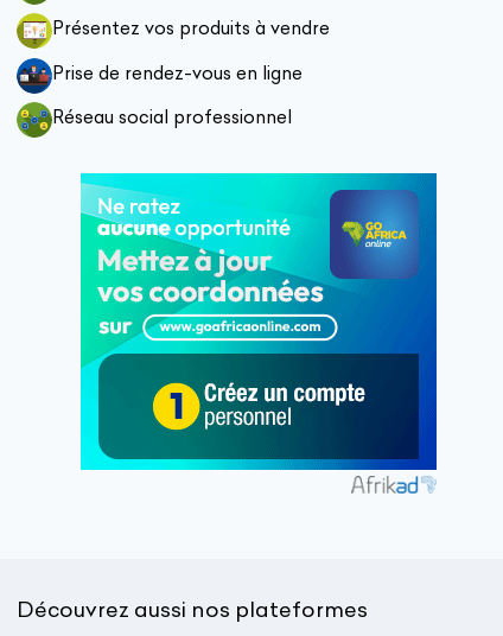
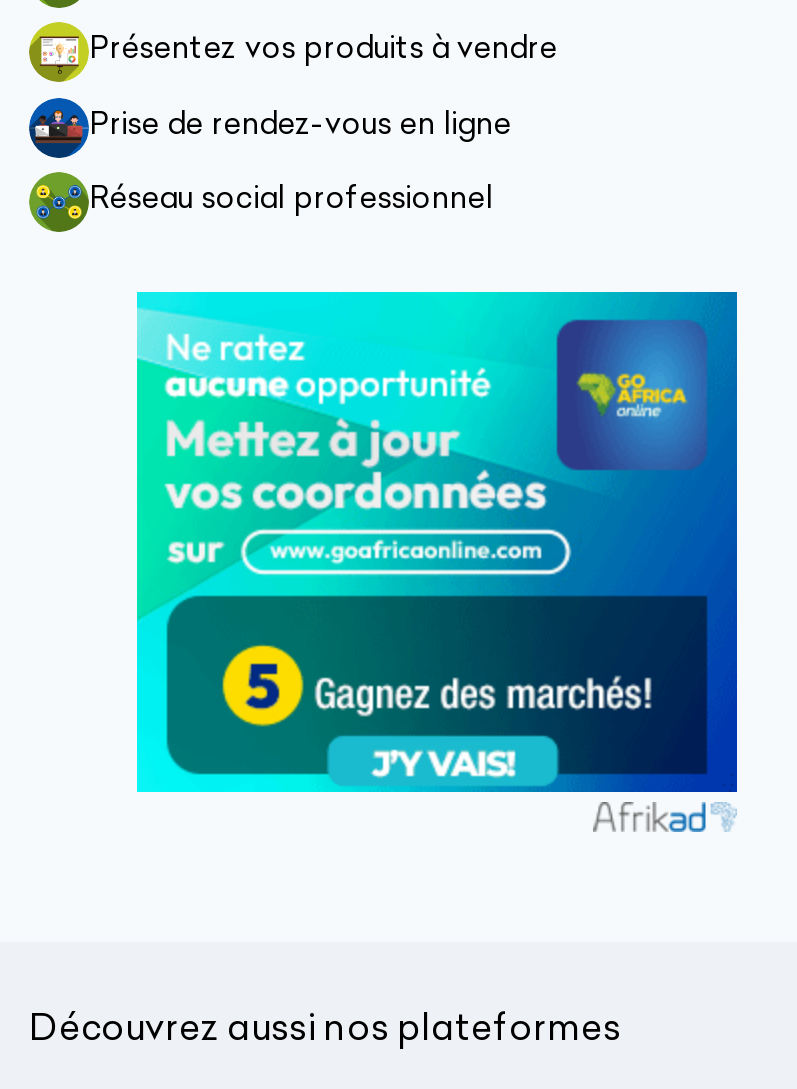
- [image]
+ [image]
